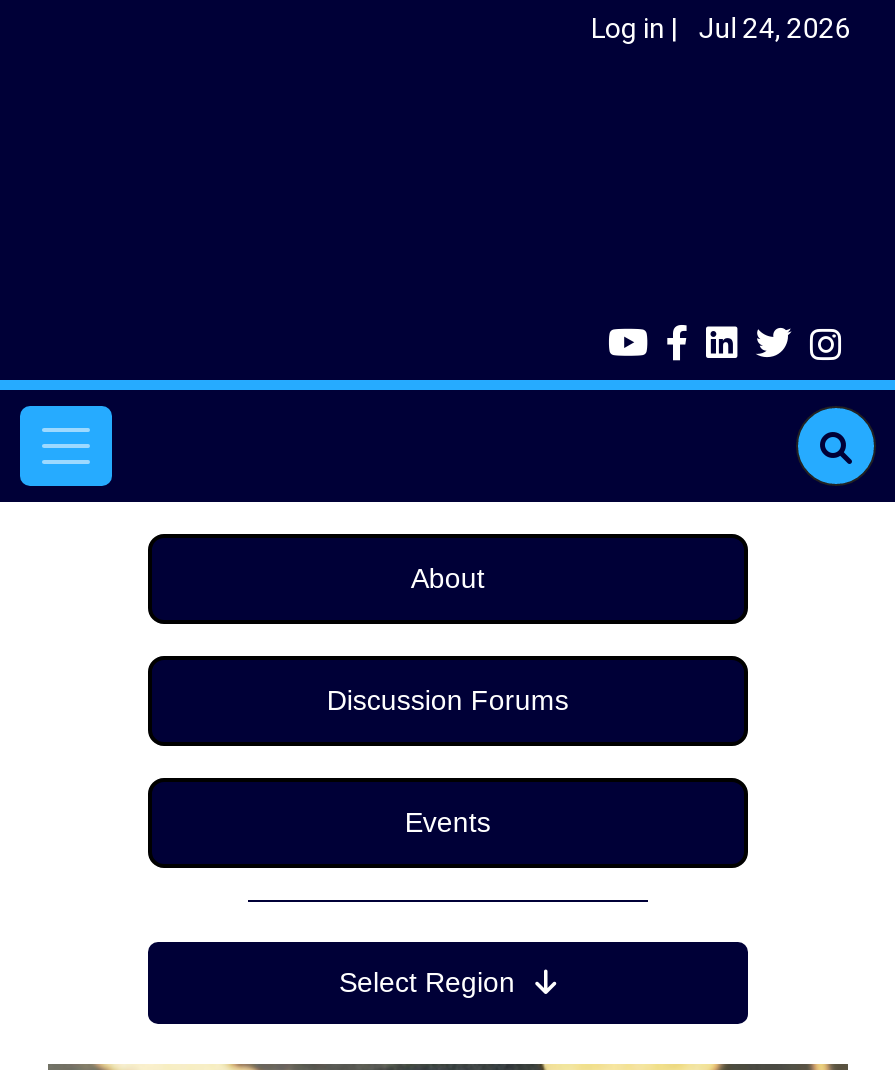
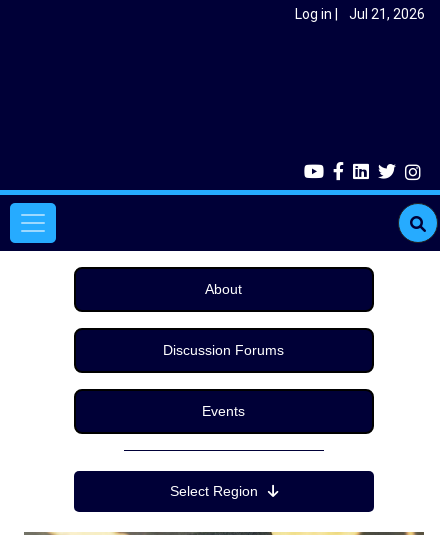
- Log in Jul 24, 2026
+ Log in Jul 21, 2026
